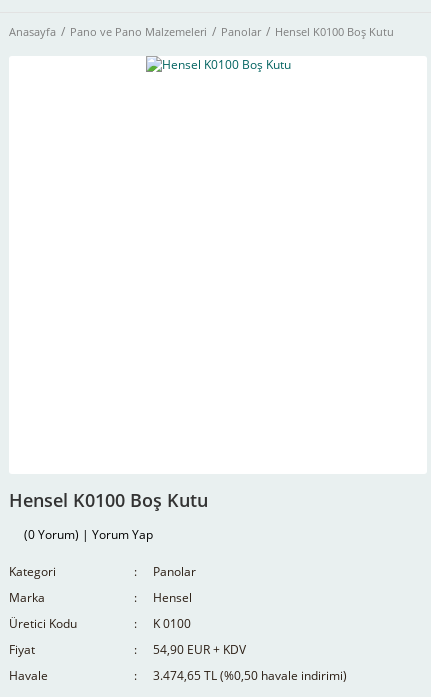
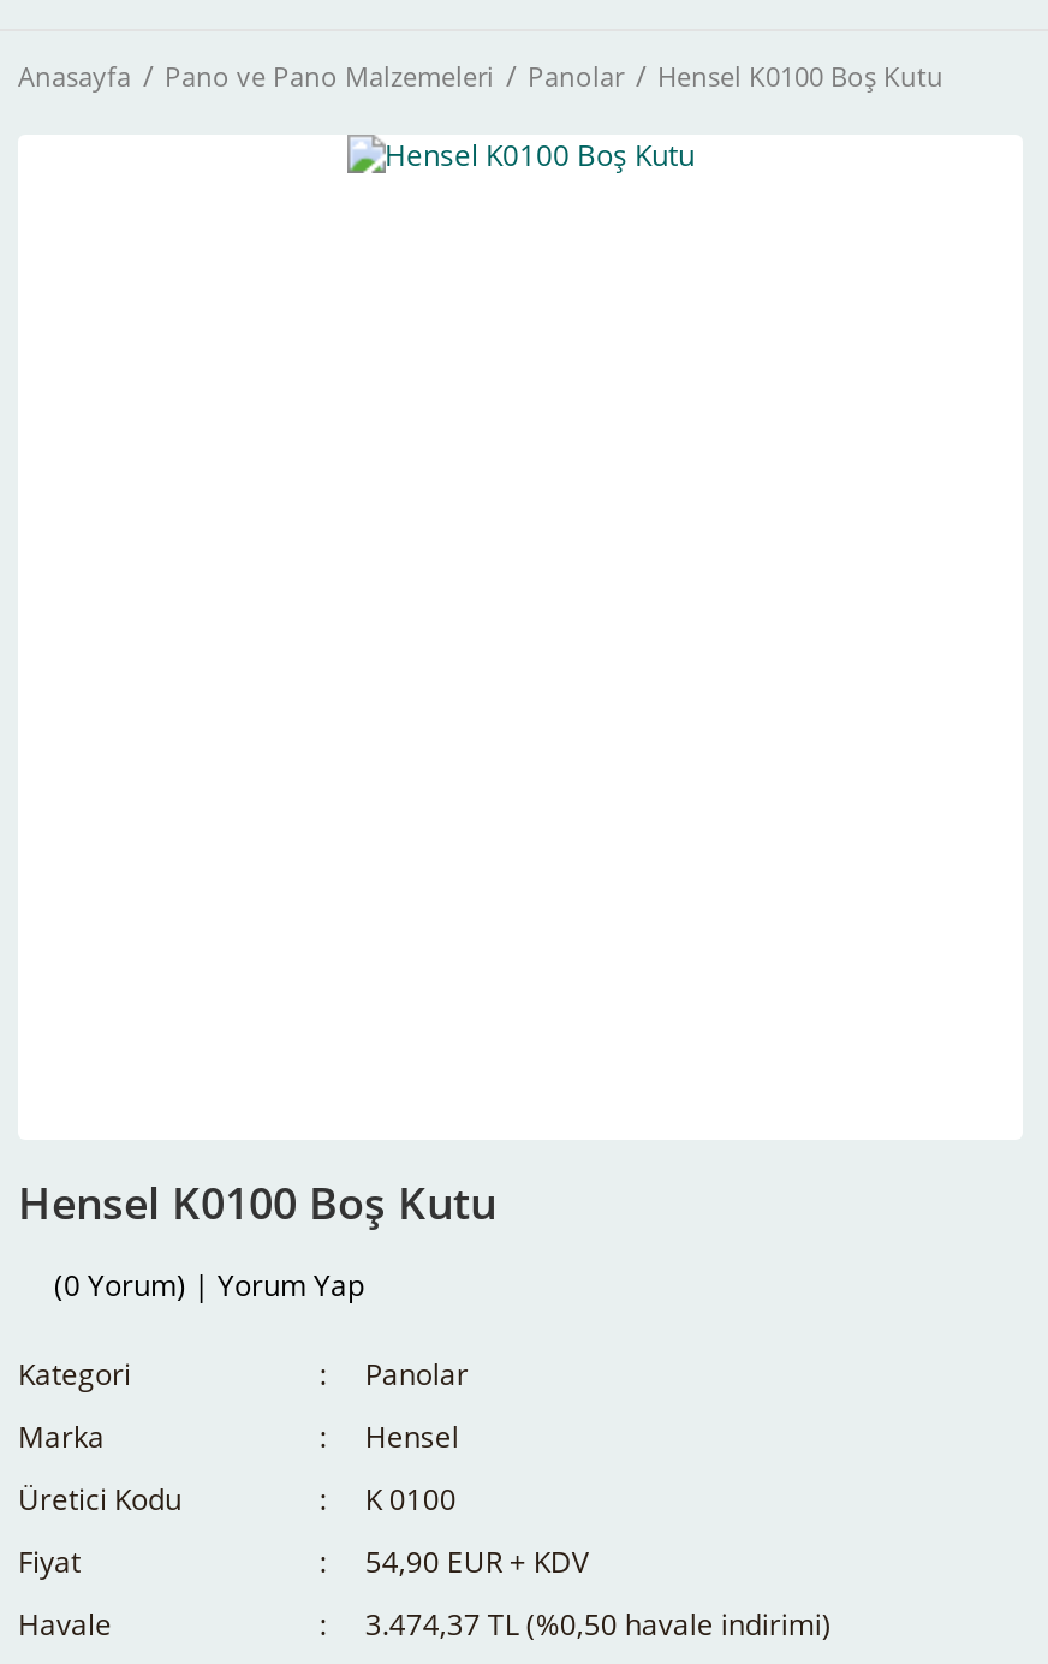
- 3.474,65 TL (%0,50 havale indirimi)
+ 3.474,37 TL (%0,50 havale indirimi)
